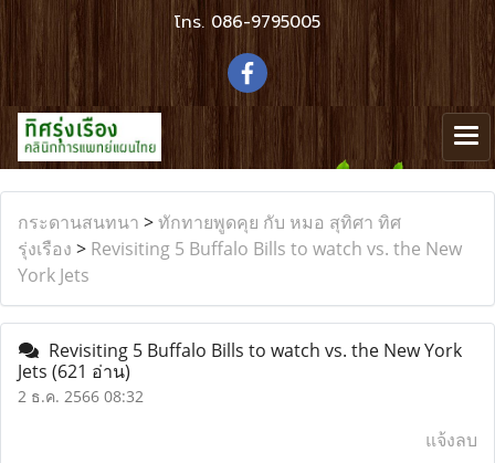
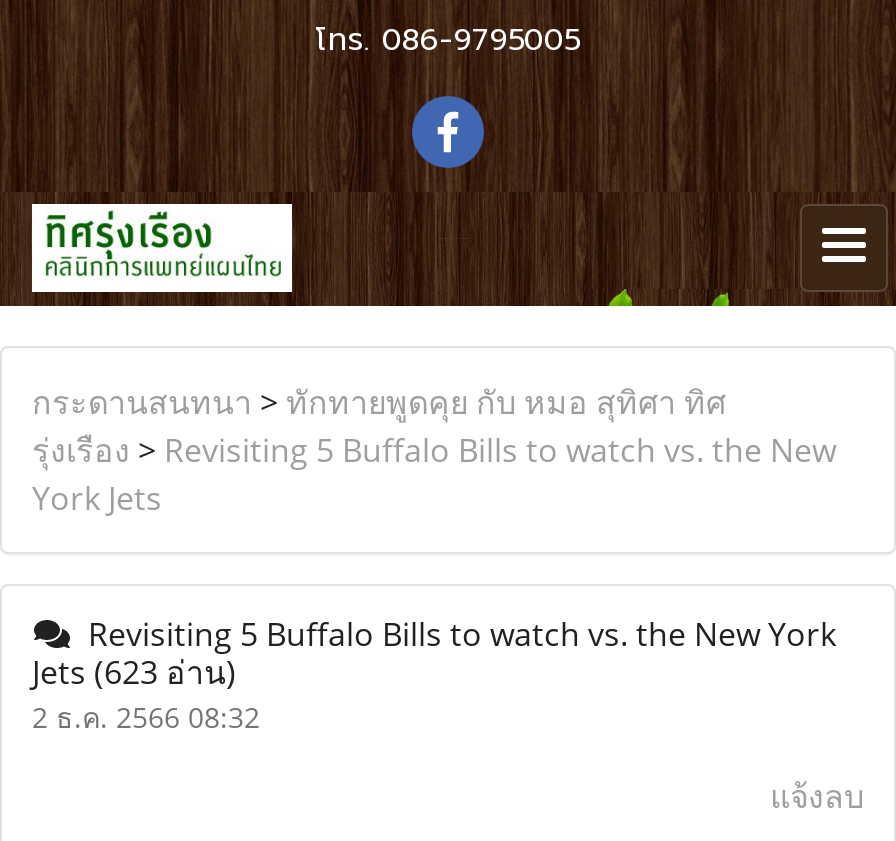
- Jets (621 อ่าน)
+ Jets (623 อ่าน)
